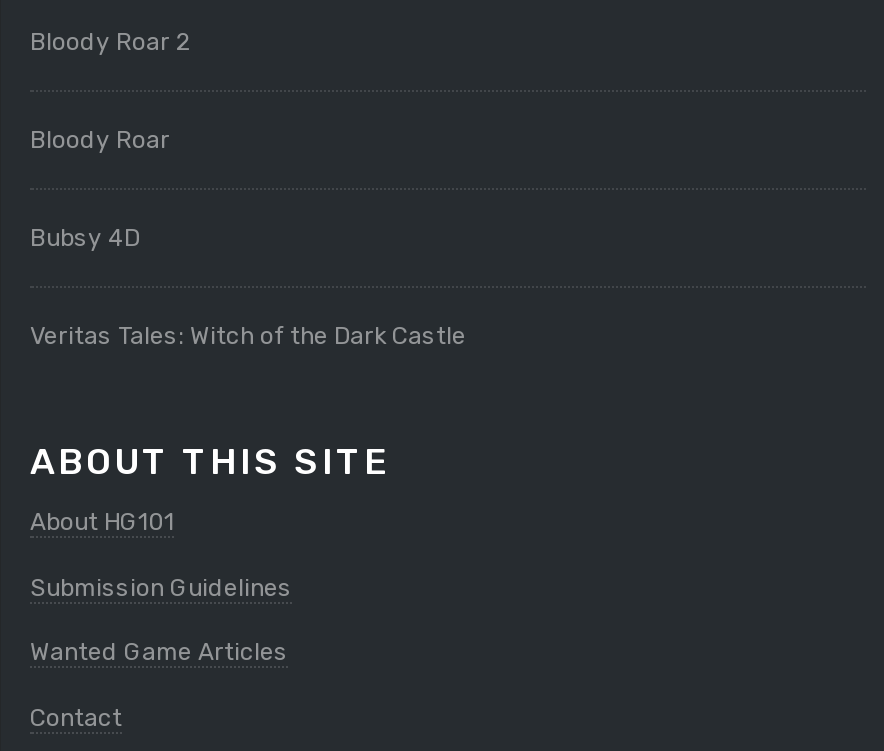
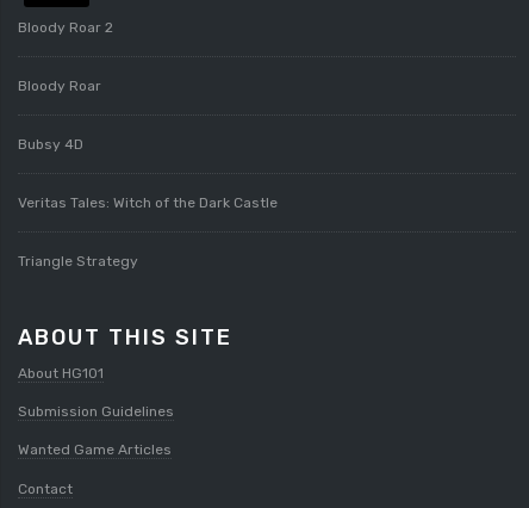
+ Triangle Strategy
